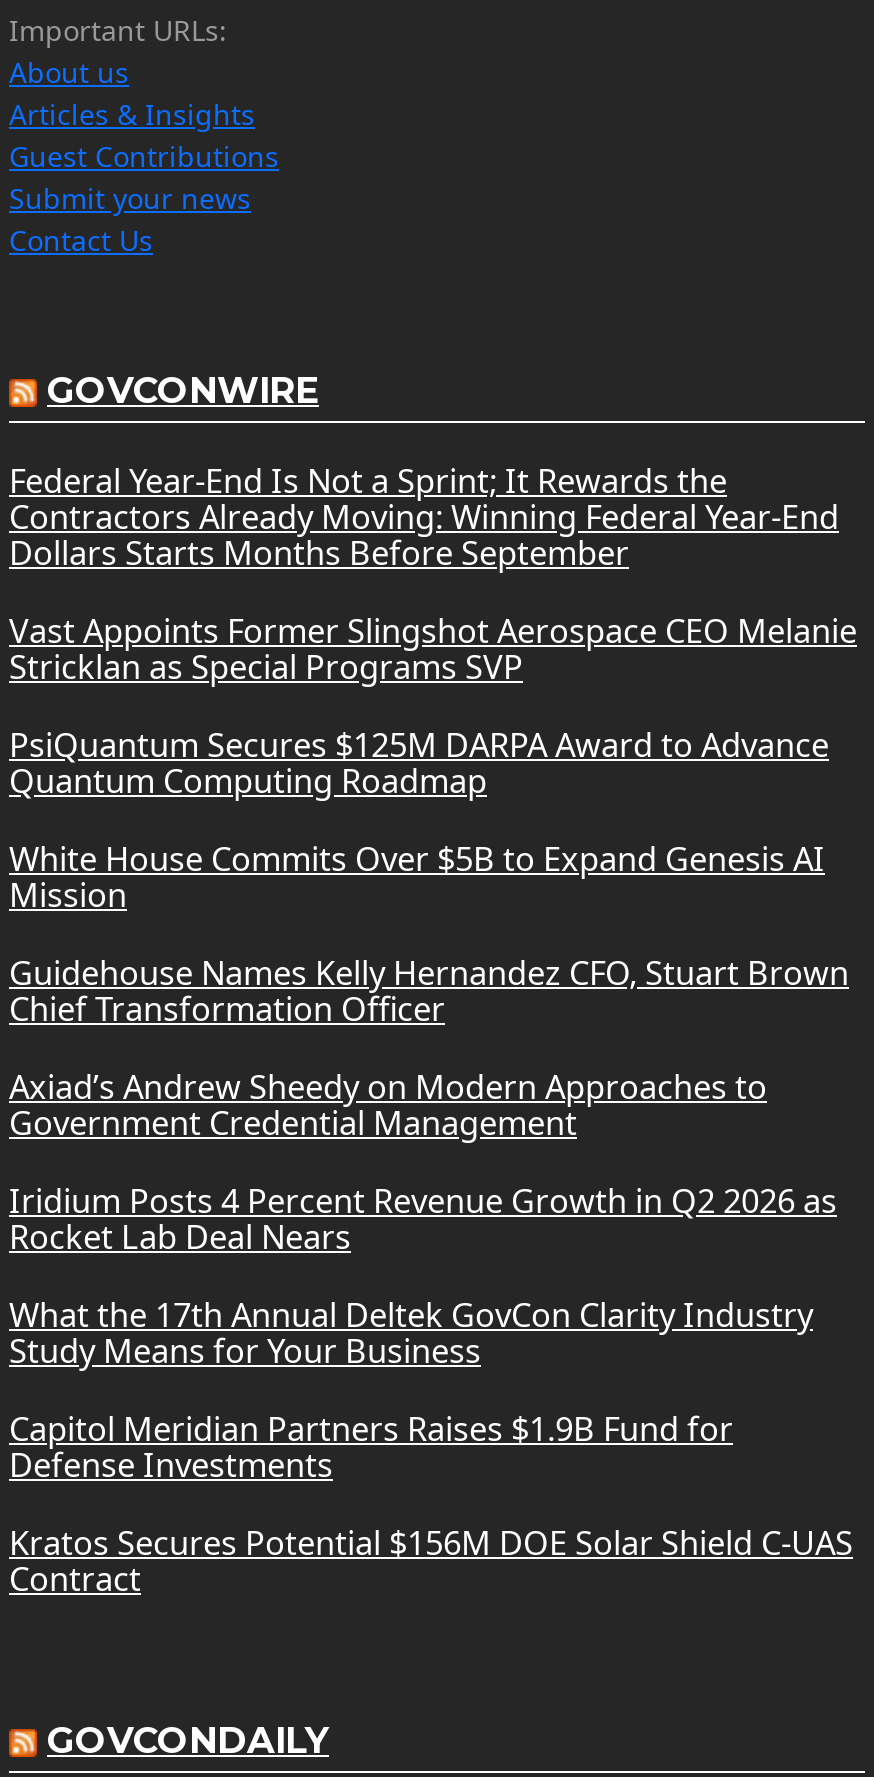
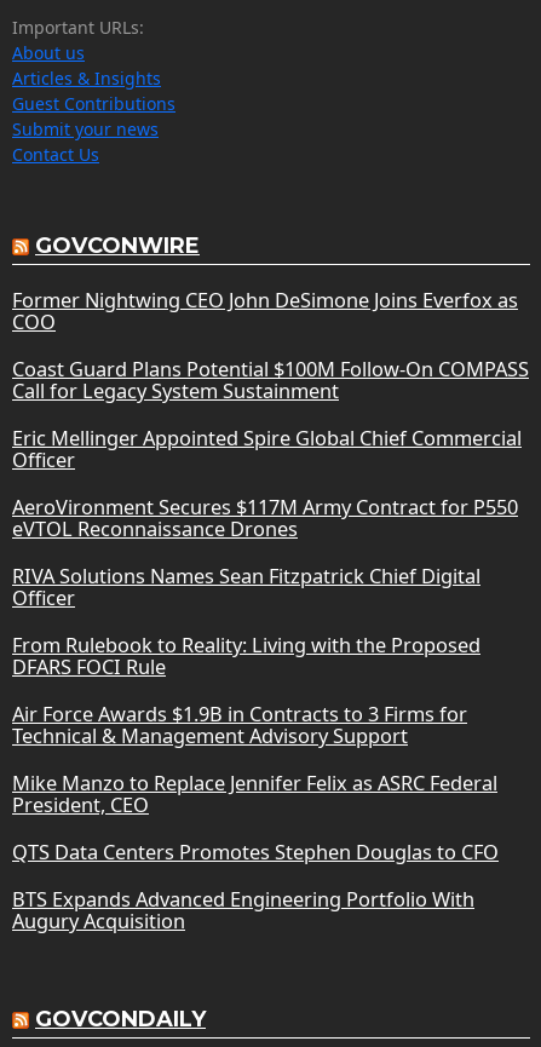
- Federal Year-End Is Not a Sprint; It Rewards the
- Contractors Already Moving: Winning Federal Year-End
- Dollars Starts Months Before September
+ Former Nightwing CEO John DeSimone Joins Everfox as
+ COO

- Vast Appoints Former Slingshot Aerospace CEO Melanie
- Stricklan as Special Programs SVP
+ Coast Guard Plans Potential $100M Follow-On COMPASS
+ Call for Legacy System Sustainment

- PsiQuantum Secures $125M DARPA Award to Advance
- Quantum Computing Roadmap
+ Eric Mellinger Appointed Spire Global Chief Commercial
+ Officer

- White House Commits Over $5B to Expand Genesis AI
- Mission
+ AeroVironment Secures $117M Army Contract for P550
+ eVTOL Reconnaissance Drones

- Guidehouse Names Kelly Hernandez CFO, Stuart Brown
- Chief Transformation Officer
+ RIVA Solutions Names Sean Fitzpatrick Chief Digital
+ Officer

- Axiad’s Andrew Sheedy on Modern Approaches to
- Government Credential Management
+ From Rulebook to Reality: Living with the Proposed
+ DFARS FOCI Rule

- Iridium Posts 4 Percent Revenue Growth in Q2 2026 as
- Rocket Lab Deal Nears
+ Air Force Awards $1.9B in Contracts to 3 Firms for
+ Technical & Management Advisory Support

- What the 17th Annual Deltek GovCon Clarity Industry
- Study Means for Your Business
+ Mike Manzo to Replace Jennifer Felix as ASRC Federal
+ President, CEO

- Capitol Meridian Partners Raises $1.9B Fund for
- Defense Investments
+ QTS Data Centers Promotes Stephen Douglas to CFO

- Kratos Secures Potential $156M DOE Solar Shield C-UAS
- Contract
+ BTS Expands Advanced Engineering Portfolio With
+ Augury Acquisition
